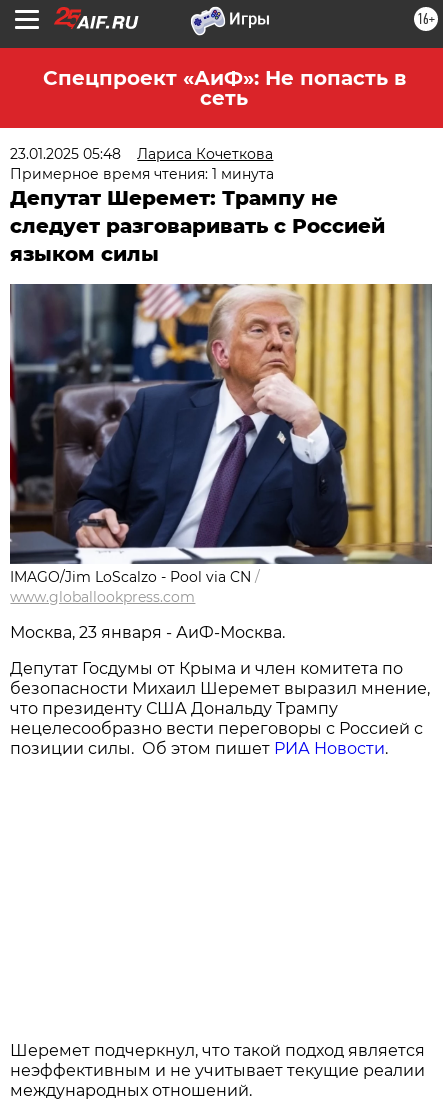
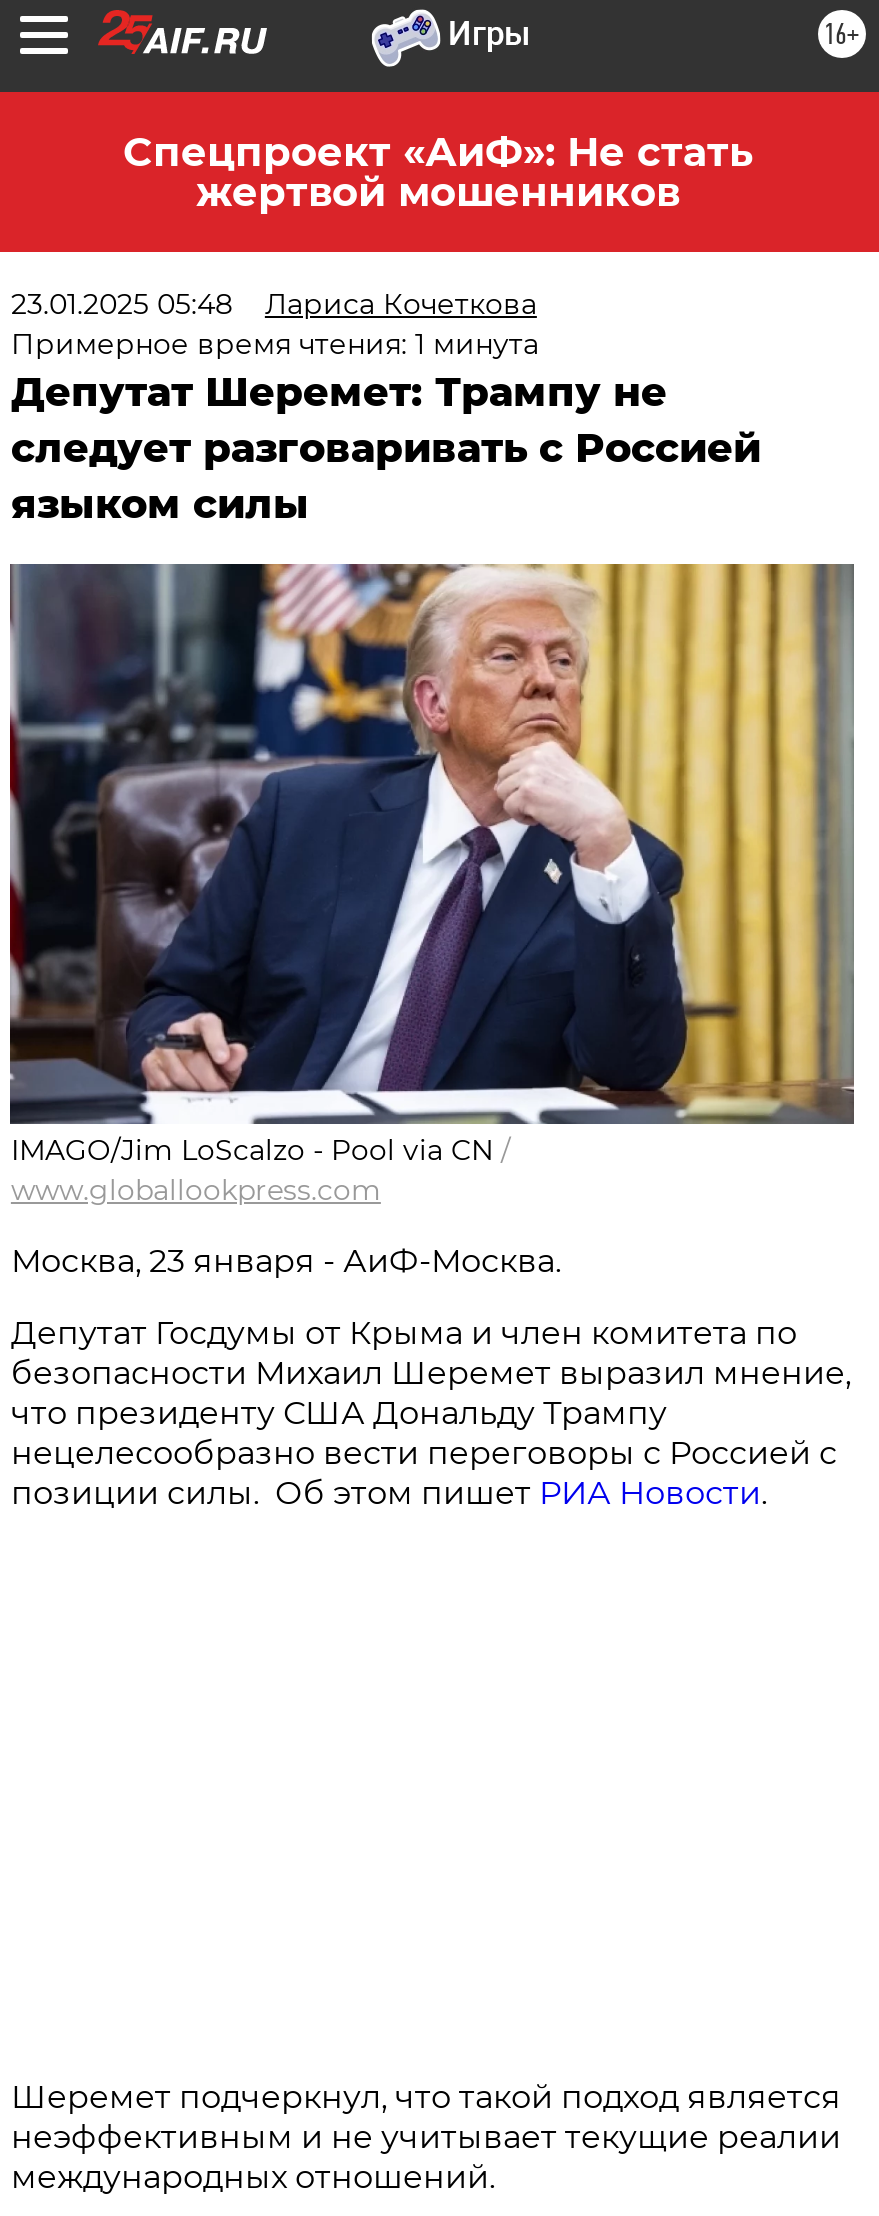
- Спецпроект «АиФ»: Не попасть в
- сеть
+ Спецпроект «АиФ»: Не стать
+ жертвой мошенников
